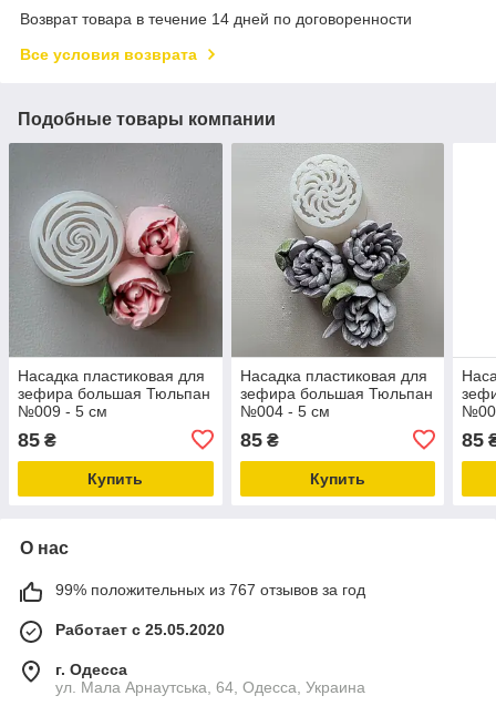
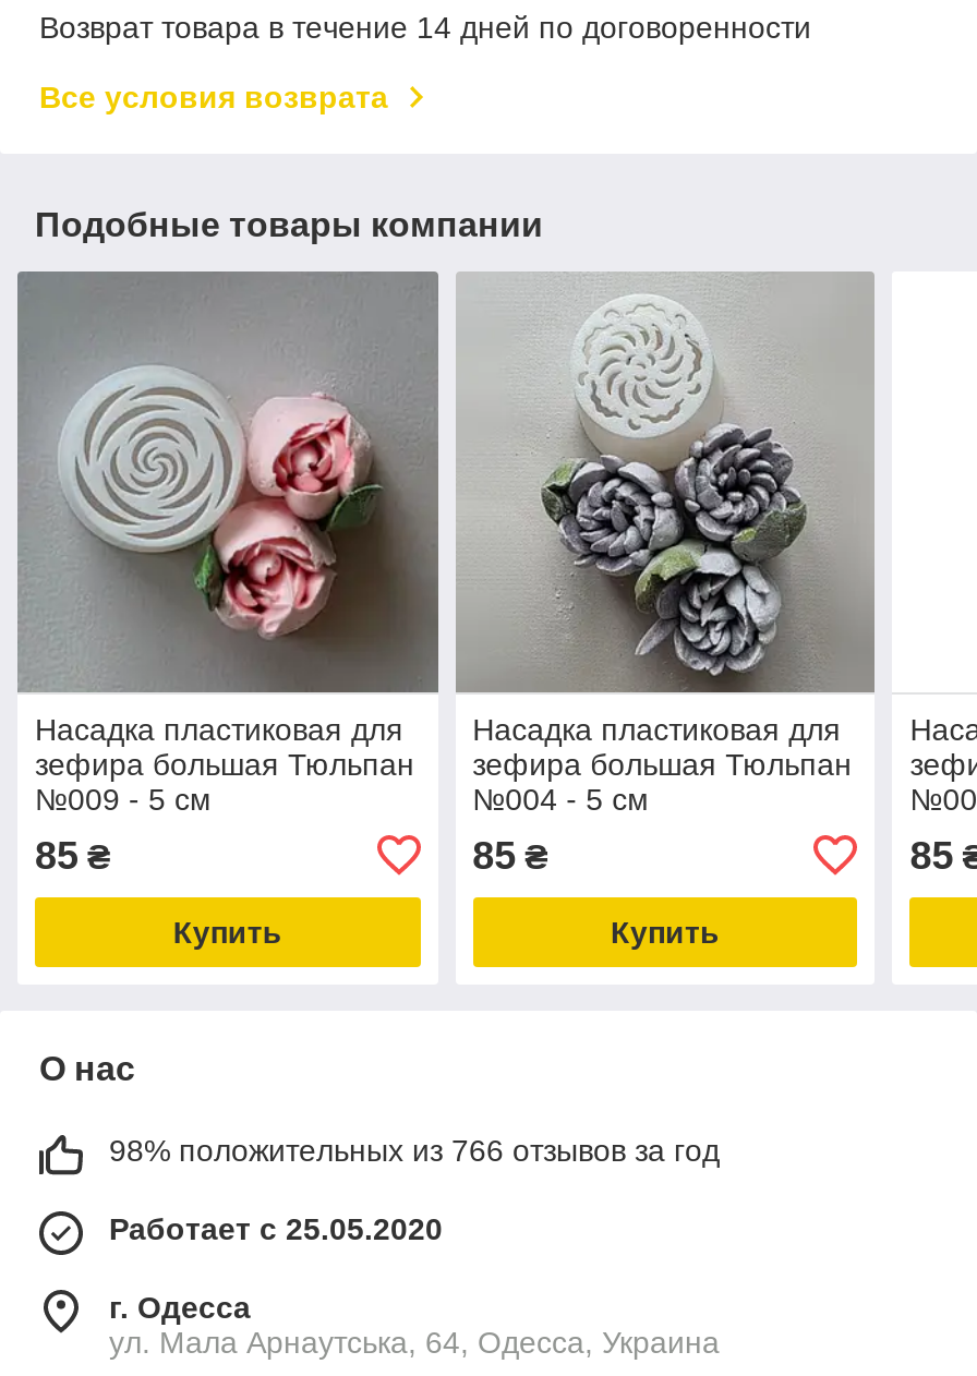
- 99% положительных из 767 отзывов за год
+ 98% положительных из 766 отзывов за год
